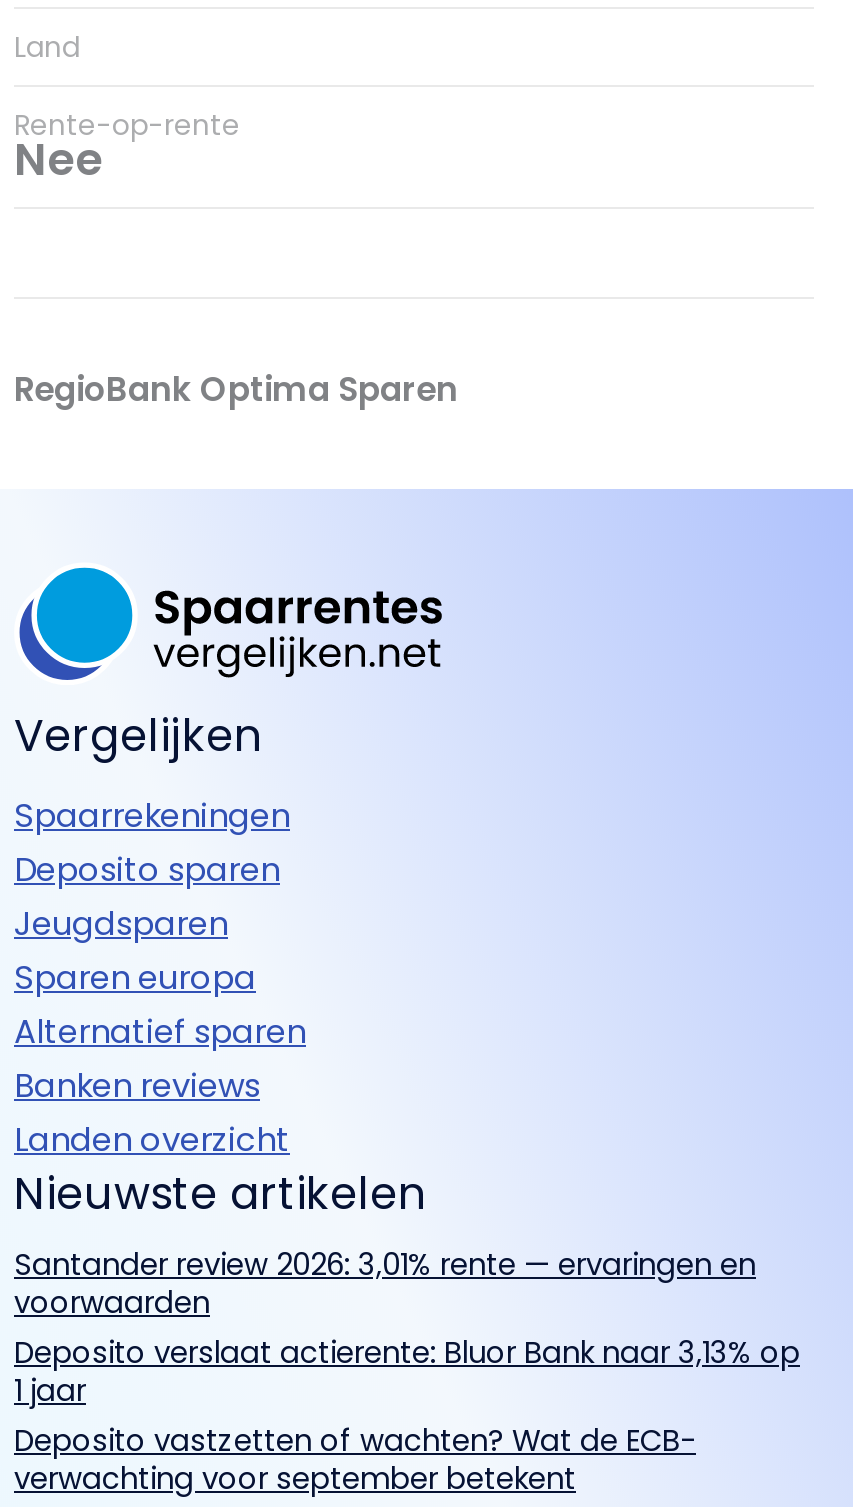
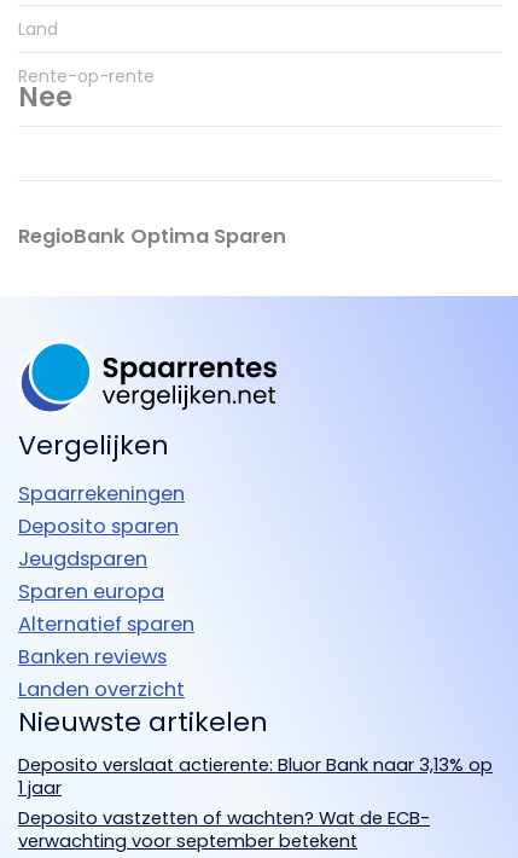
- Santander review 2026: 3,01% rente — ervaringen en
- voorwaarden
